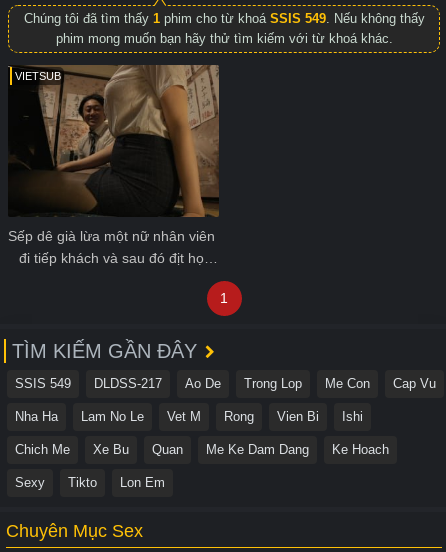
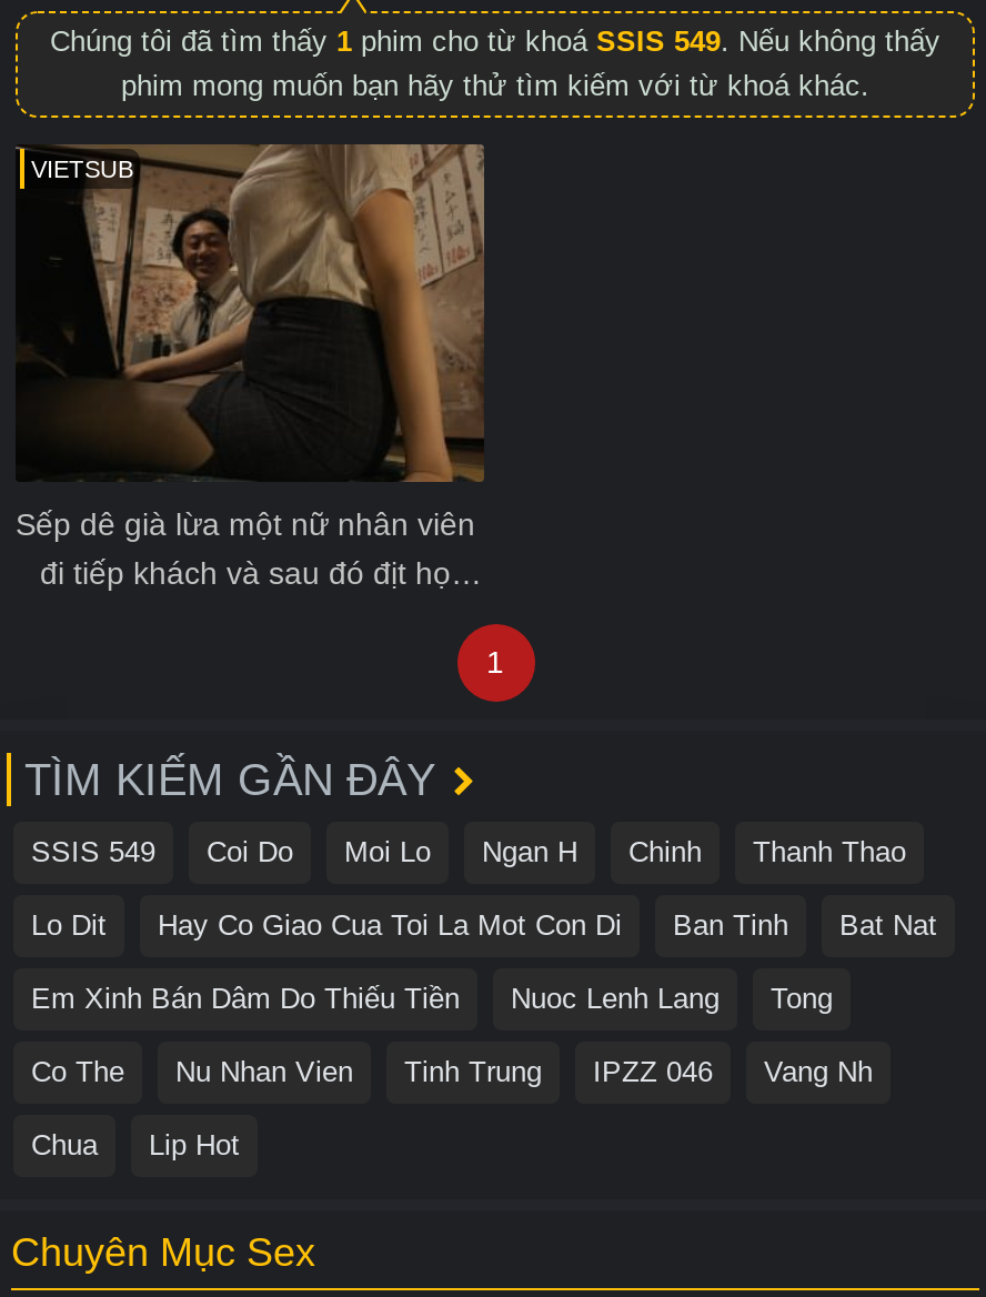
- DLDSS-217
- Ao De
- Trong Lop
- Me Con
- Cap Vu
- Nha Ha
- Lam No Le
- Vet M
- Rong
- Vien Bi
- Ishi
- Chich Me
- Xe Bu
- Quan
- Me Ke Dam Dang
- Ke Hoach
- Sexy
- Tikto
- Lon Em
+ Coi Do
+ Moi Lo
+ Ngan H
+ Chinh
+ Thanh Thao
+ Lo Dit
+ Hay Co Giao Cua Toi La Mot Con Di
+ Ban Tinh
+ Bat Nat
+ Em Xinh Bán Dâm Do Thiếu Tiền
+ Nuoc Lenh Lang
+ Tong
+ Co The
+ Nu Nhan Vien
+ Tinh Trung
+ IPZZ 046
+ Vang Nh
+ Chua
+ Lip Hot
